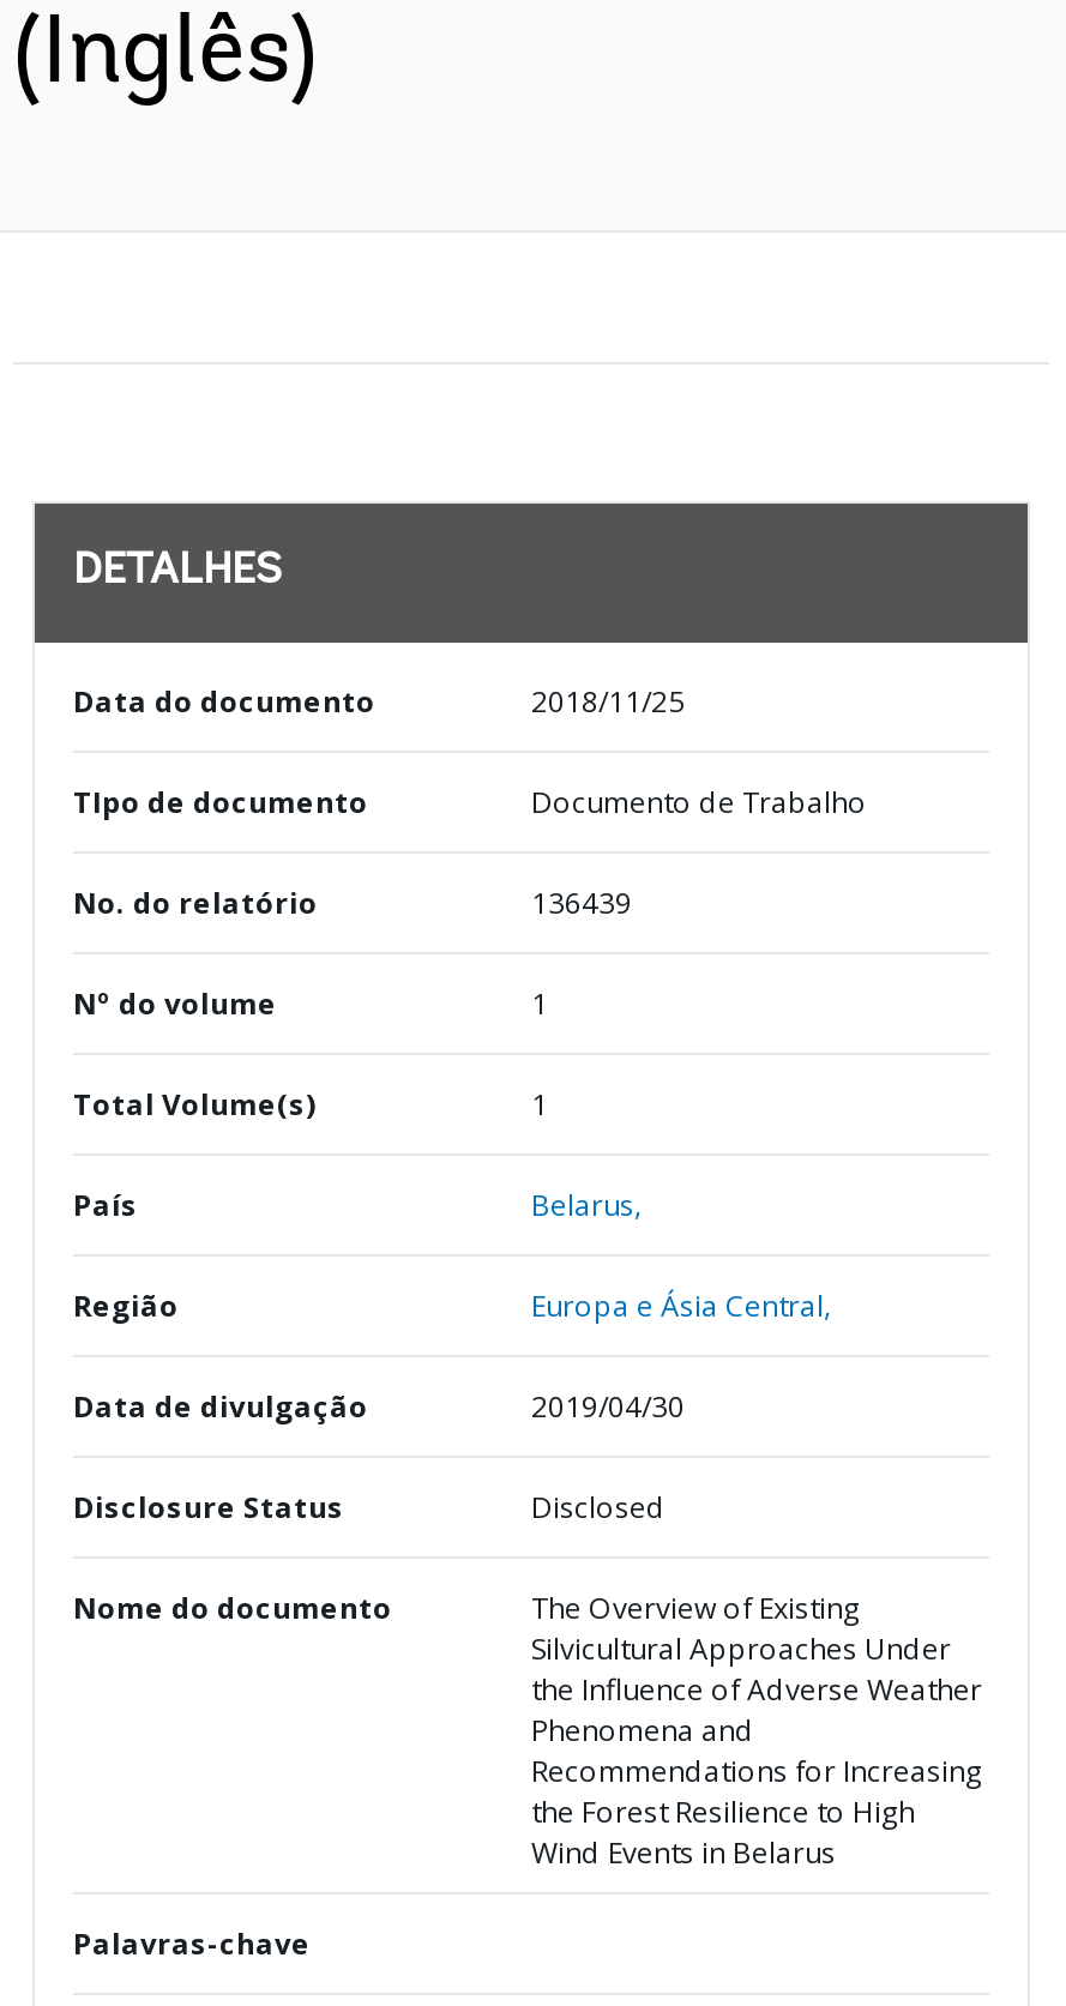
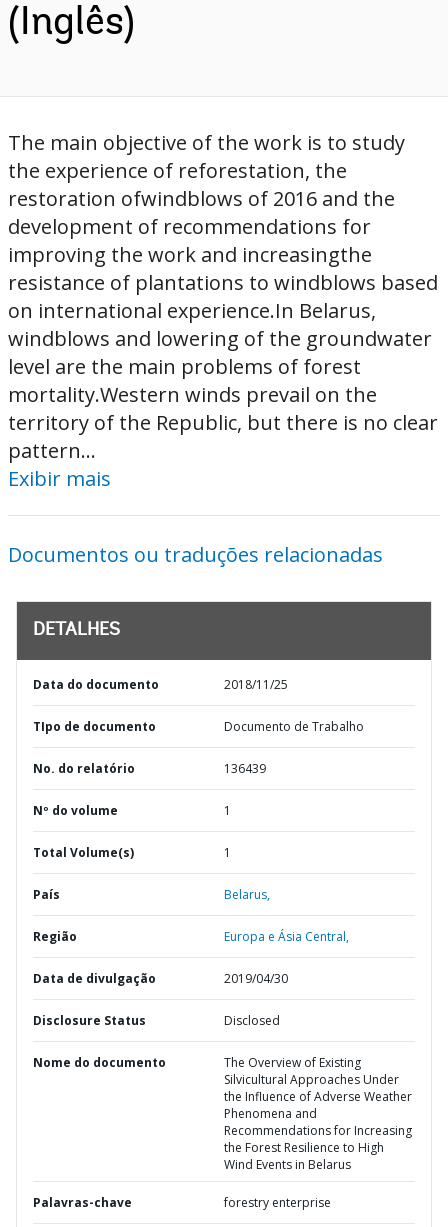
+ The main objective of the work is to study
+ the experience of reforestation, the
+ restoration ofwindblows of 2016 and the
+ development of recommendations for
+ improving the work and increasingthe
+ resistance of plantations to windblows based
+ on international experience.In Belarus,
+ windblows and lowering of the groundwater
+ level are the main problems of forest
+ mortality.Western winds prevail on the
+ territory of the Republic, but there is no clear
+ pattern...
+ Exibir mais
+ Documentos ou traduções relacionadas

+ forestry enterprise
